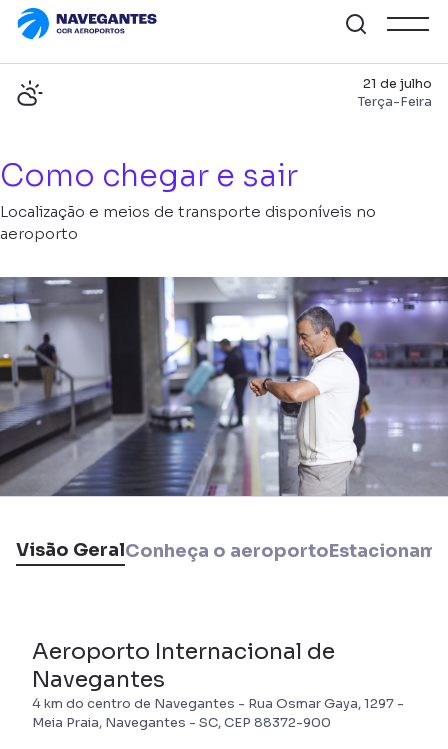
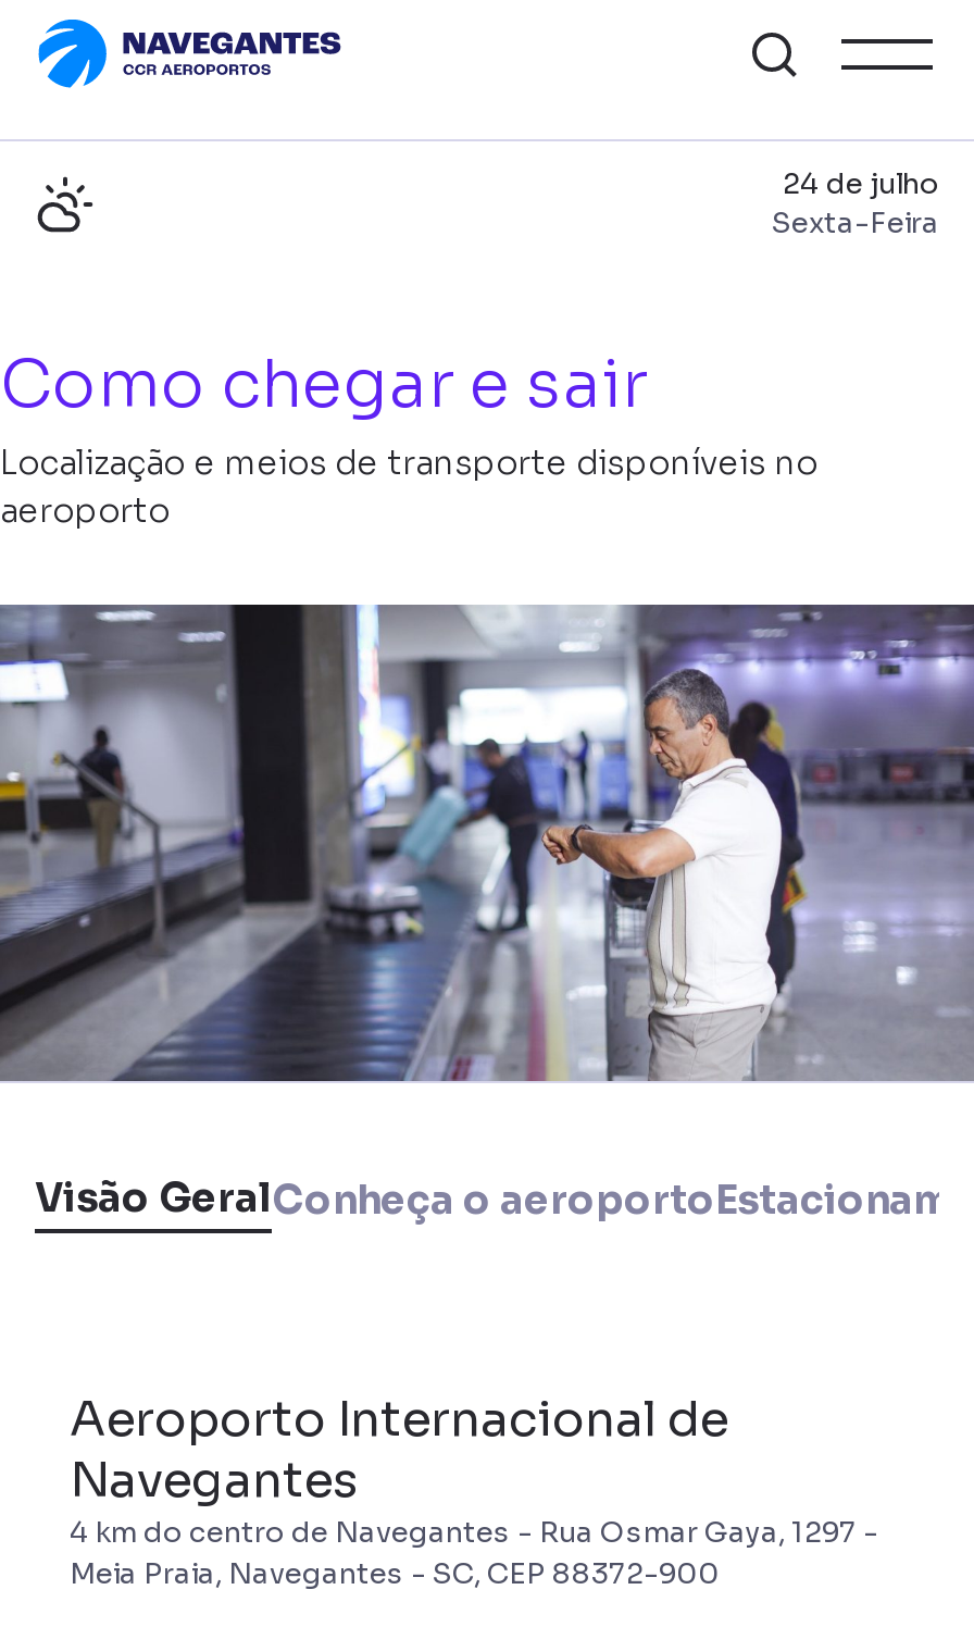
- 21 de julho
- Terça-Feira
+ 24 de julho
+ Sexta-Feira
